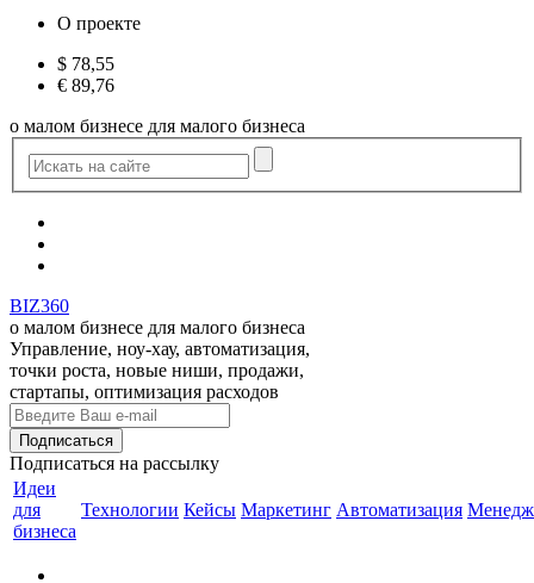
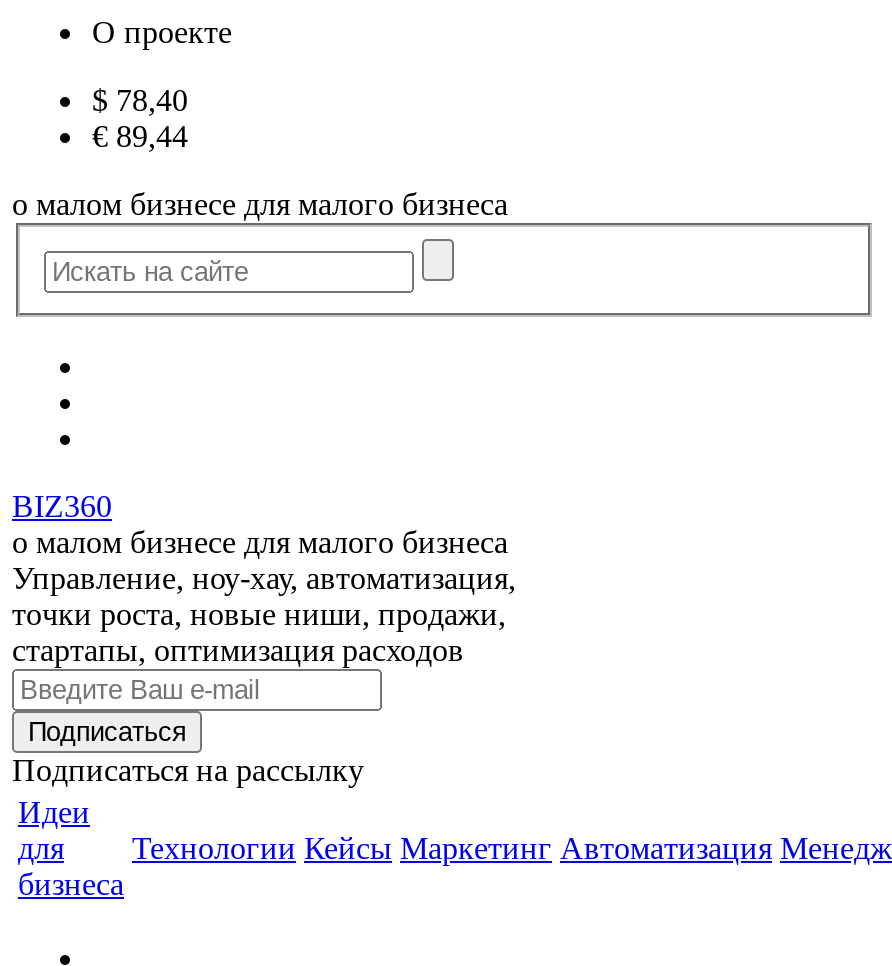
- $78,55
+ $78,40

- €89,76
+ €89,44
